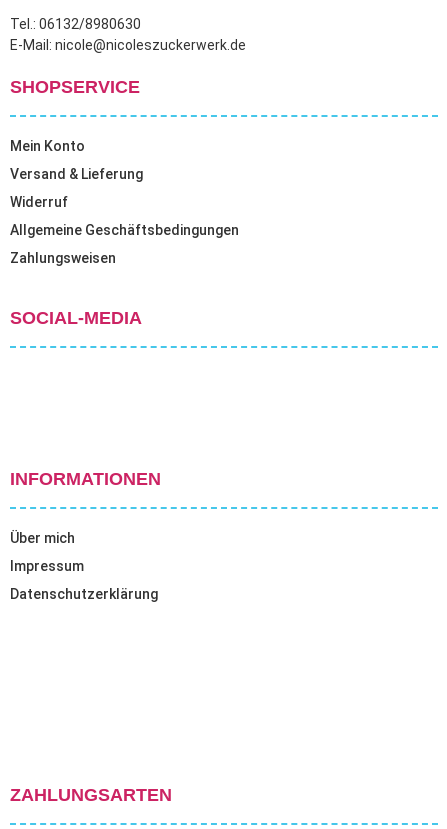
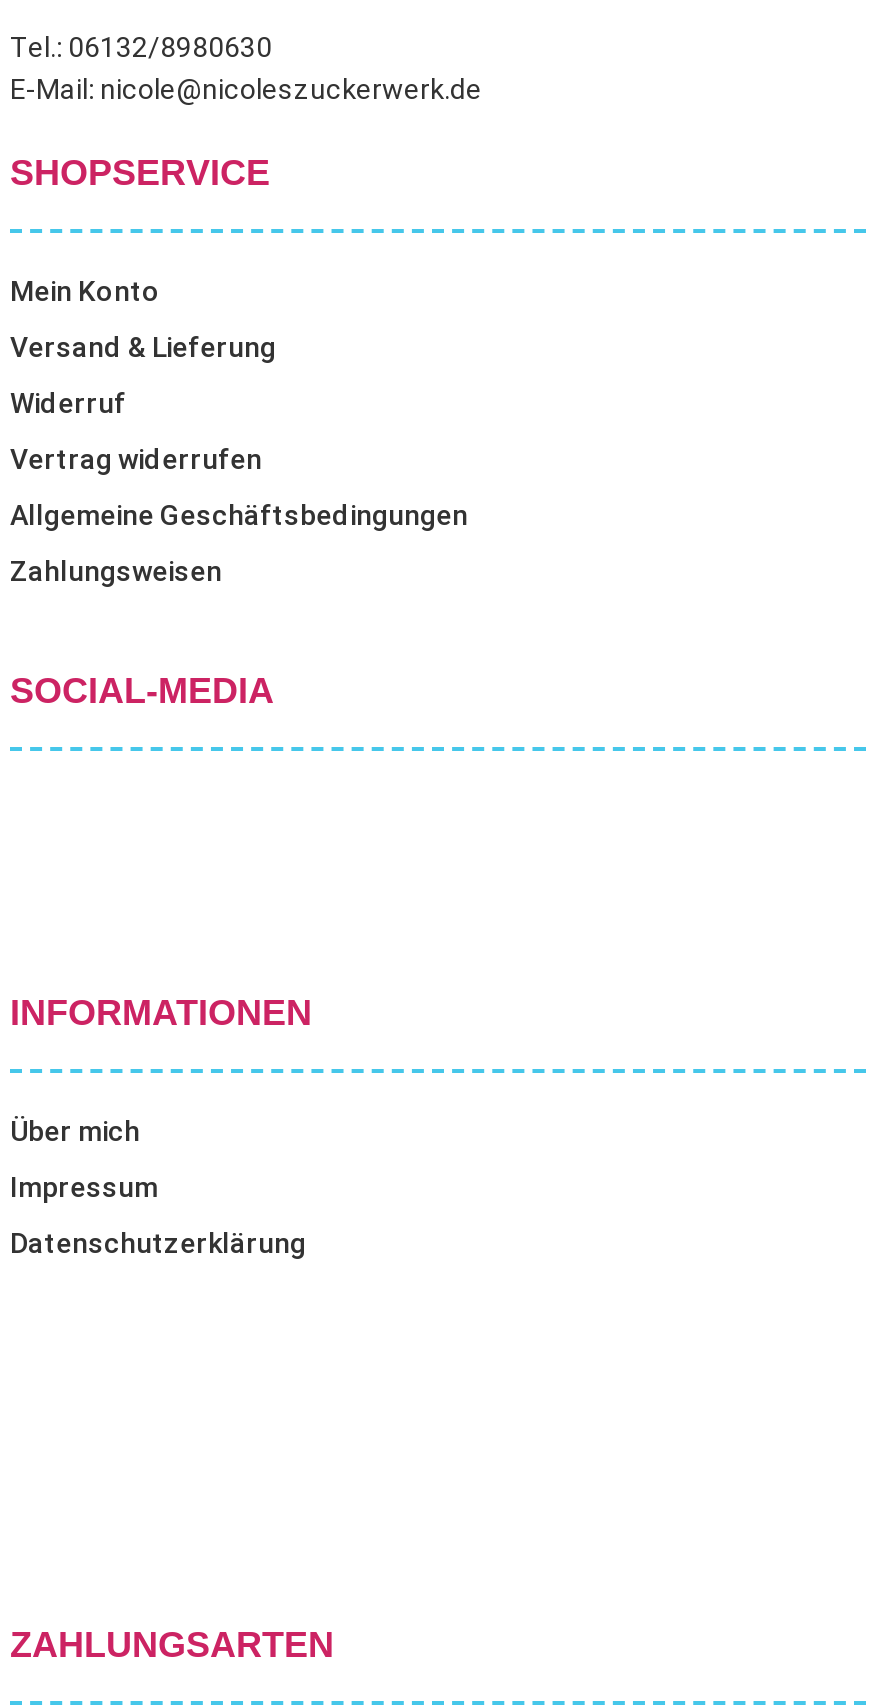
+ Vertrag widerrufen
